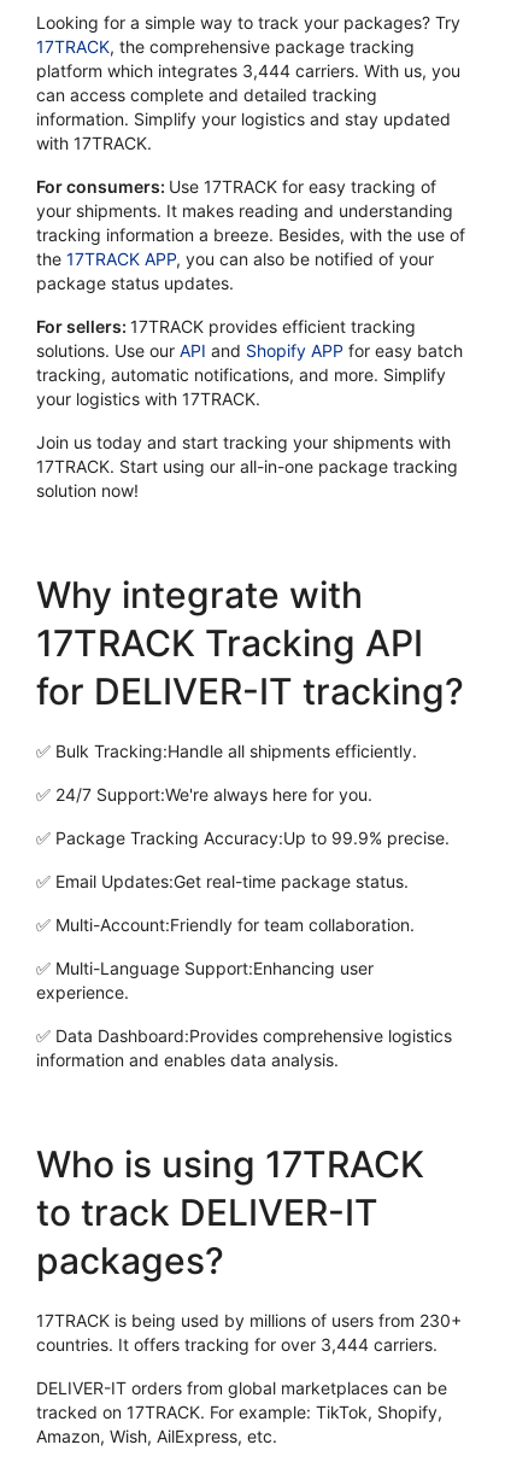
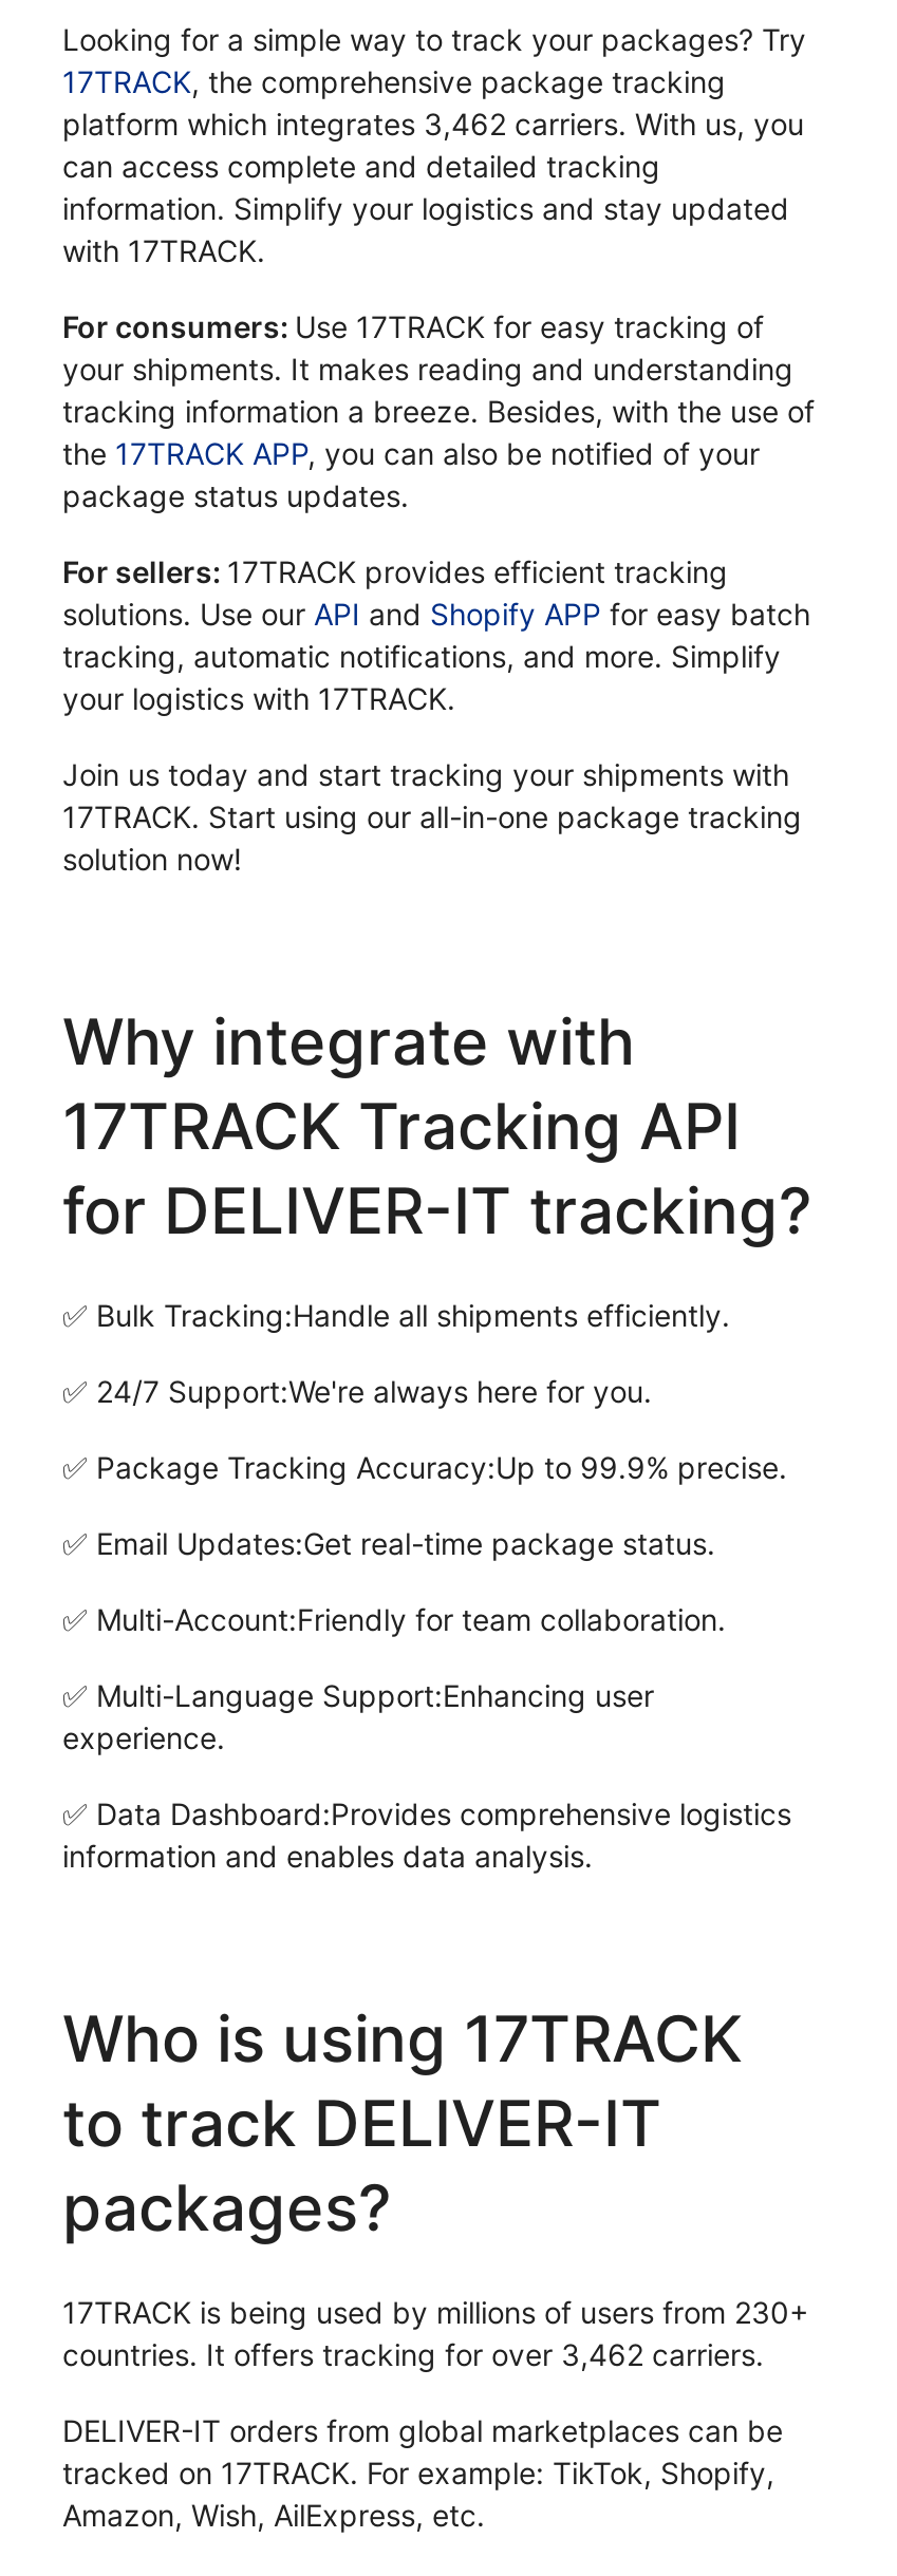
- platform which integrates 3,444 carriers. With us, you
+ platform which integrates 3,462 carriers. With us, you

- countries. It offers tracking for over 3,444 carriers.
+ countries. It offers tracking for over 3,462 carriers.
